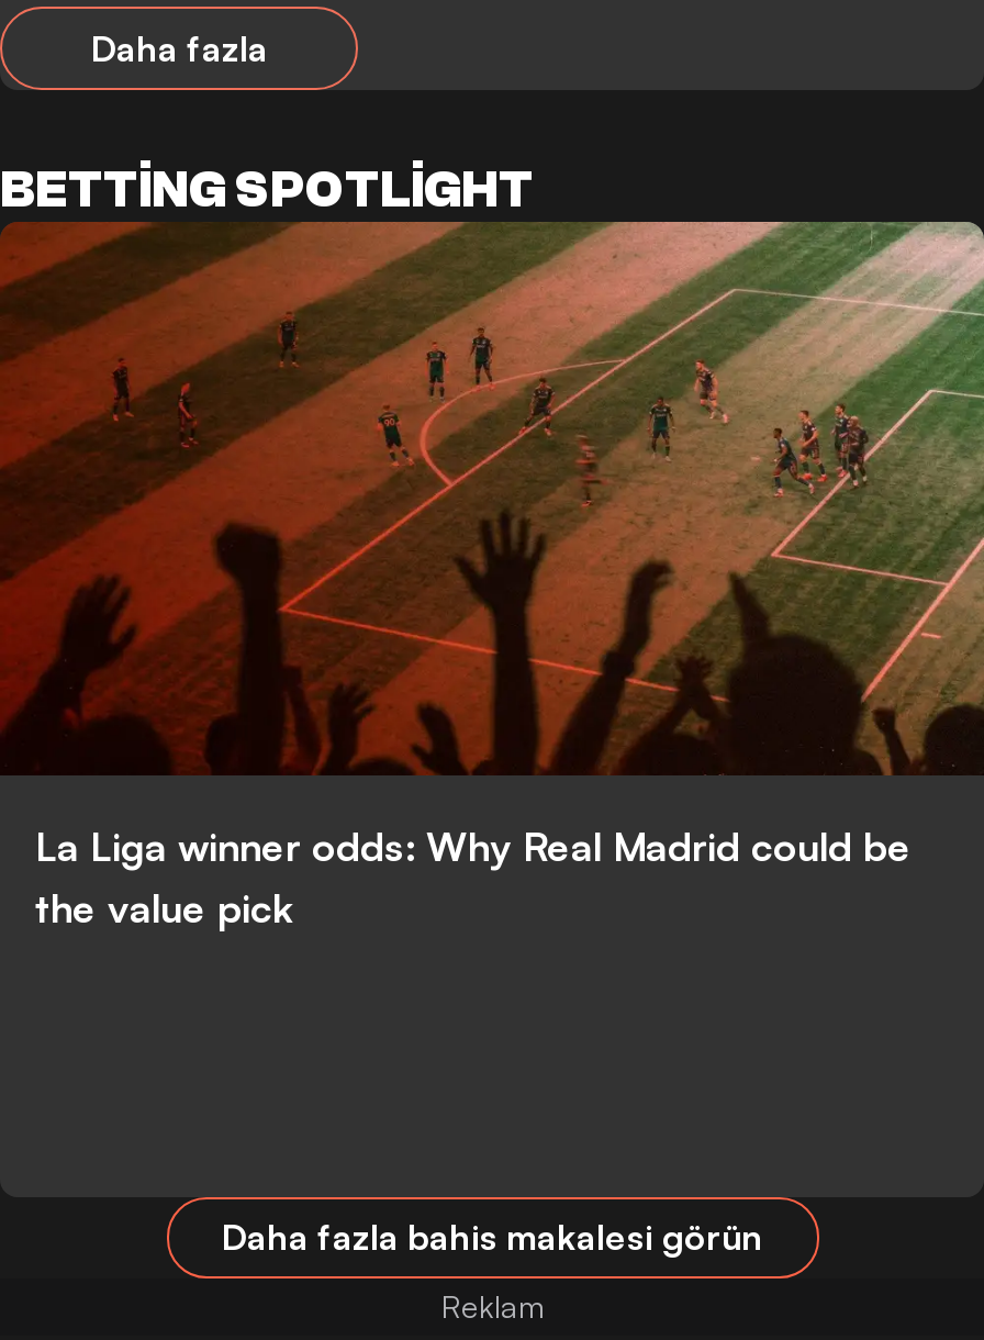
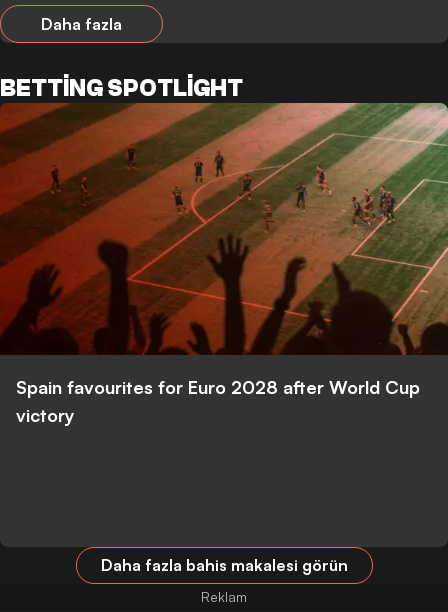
- La Liga winner odds: Why Real Madrid could be
- the value pick
+ Spain favourites for Euro 2028 after World Cup
+ victory
